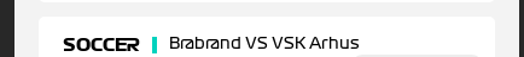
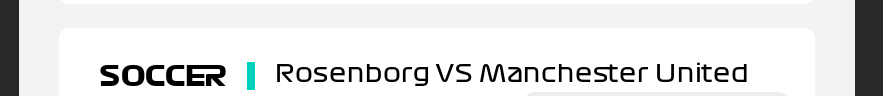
- Brabrand VS VSK Arhus
+ Rosenborg VS Manchester United
